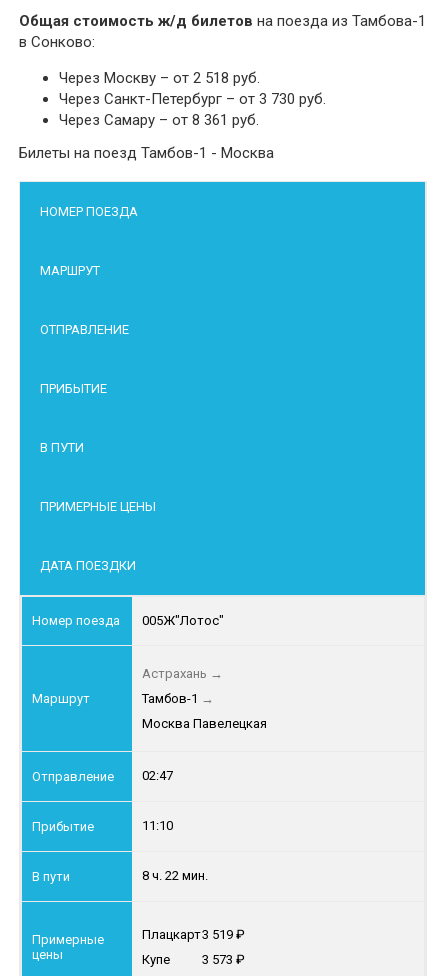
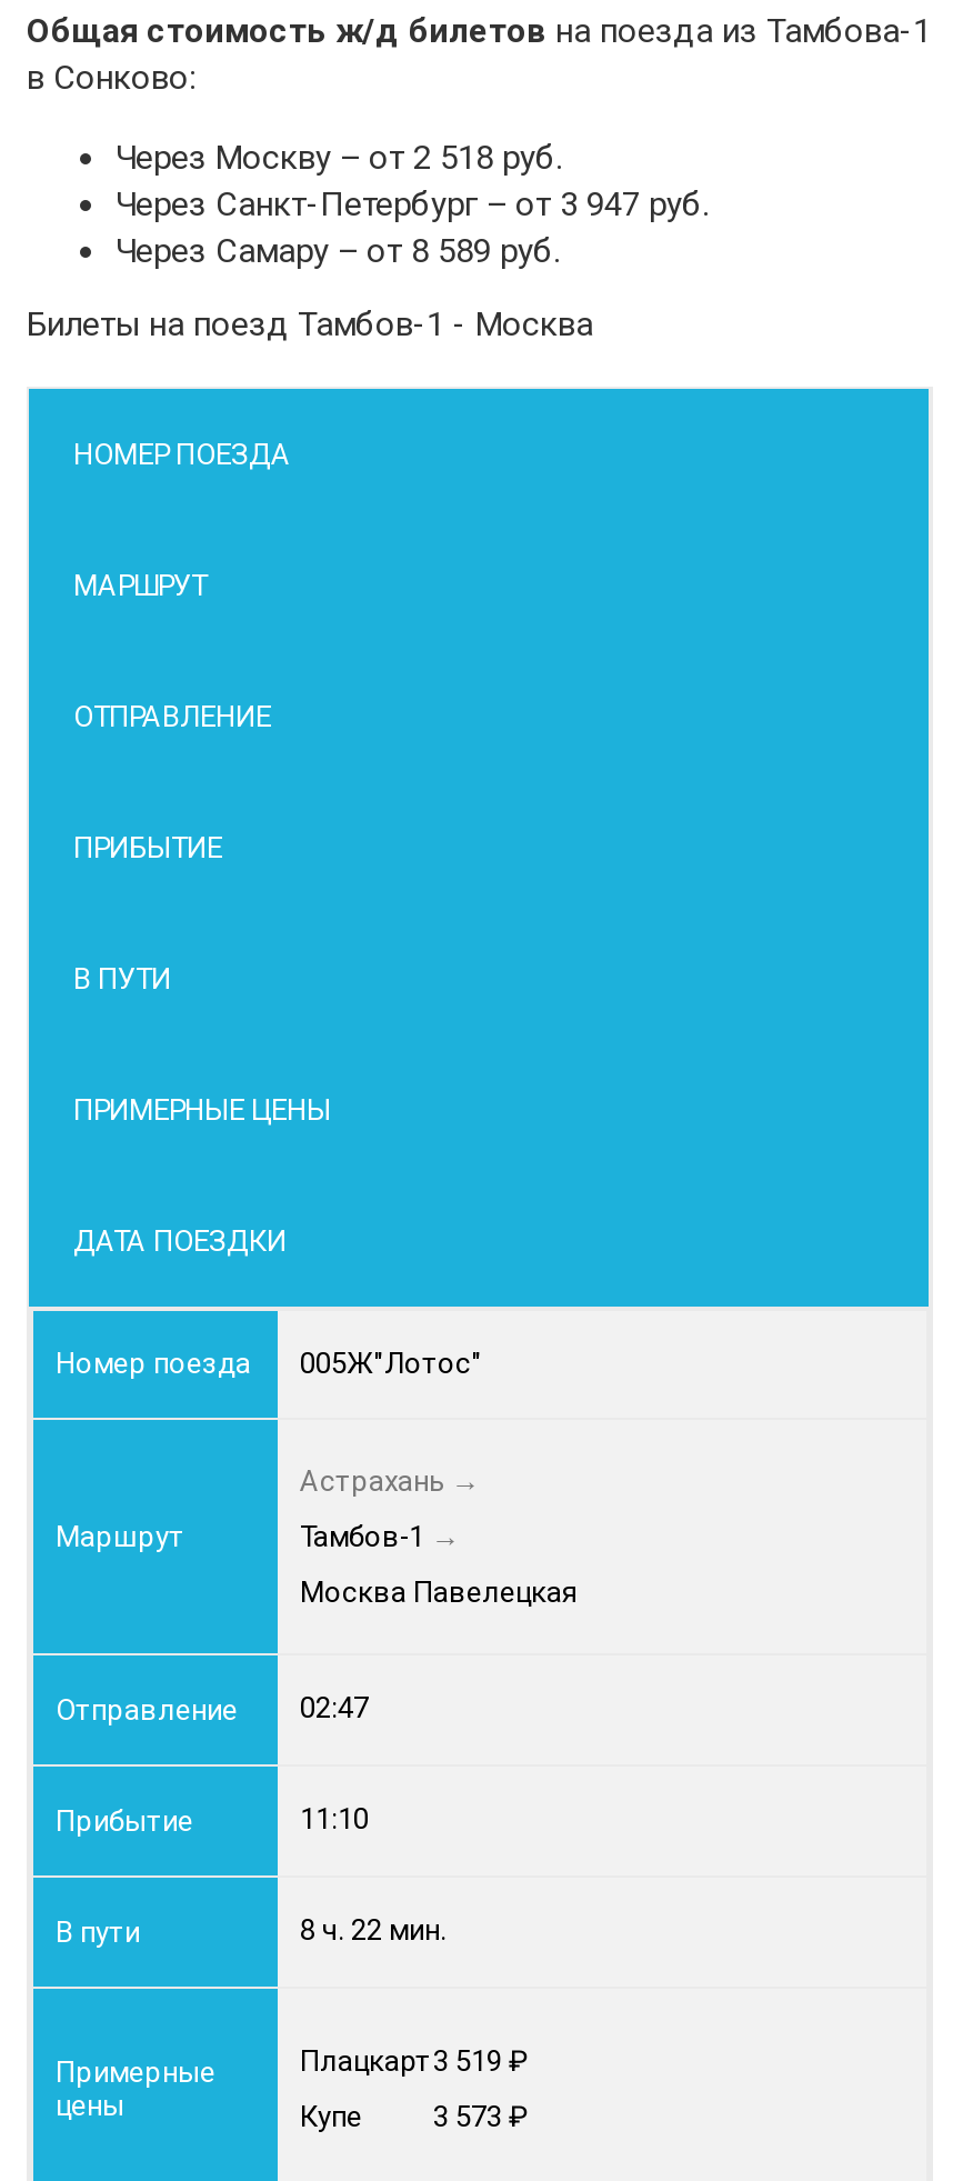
- Через Санкт-Петербург – от 3 730 руб.
+ Через Санкт-Петербург – от 3 947 руб.

- Через Самару – от 8 361 руб.
+ Через Самару – от 8 589 руб.
